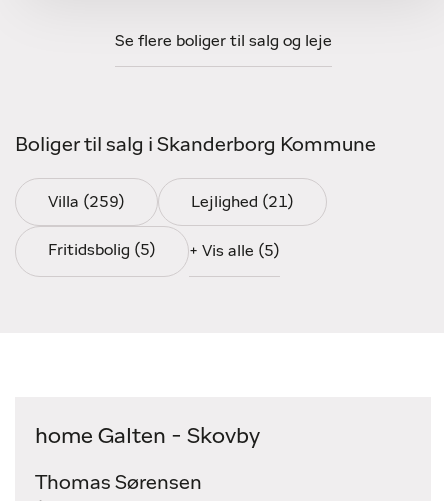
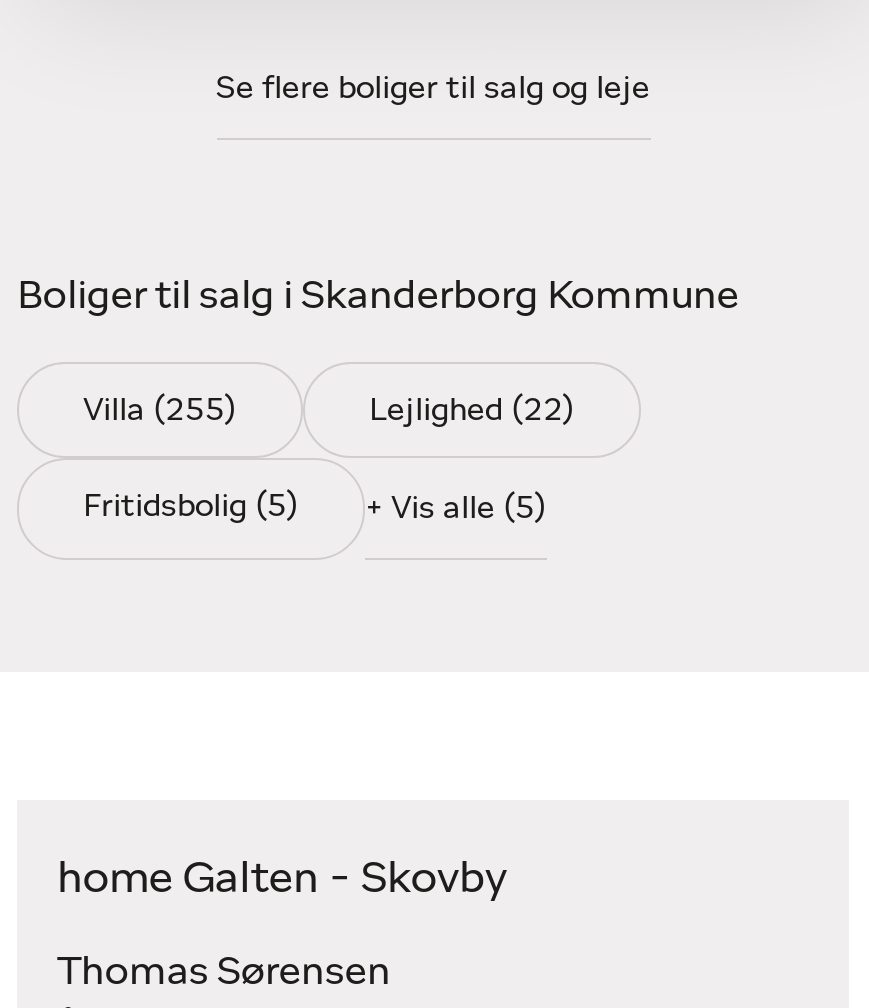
- Villa (259)
+ Villa (255)

- Lejlighed (21)
+ Lejlighed (22)
